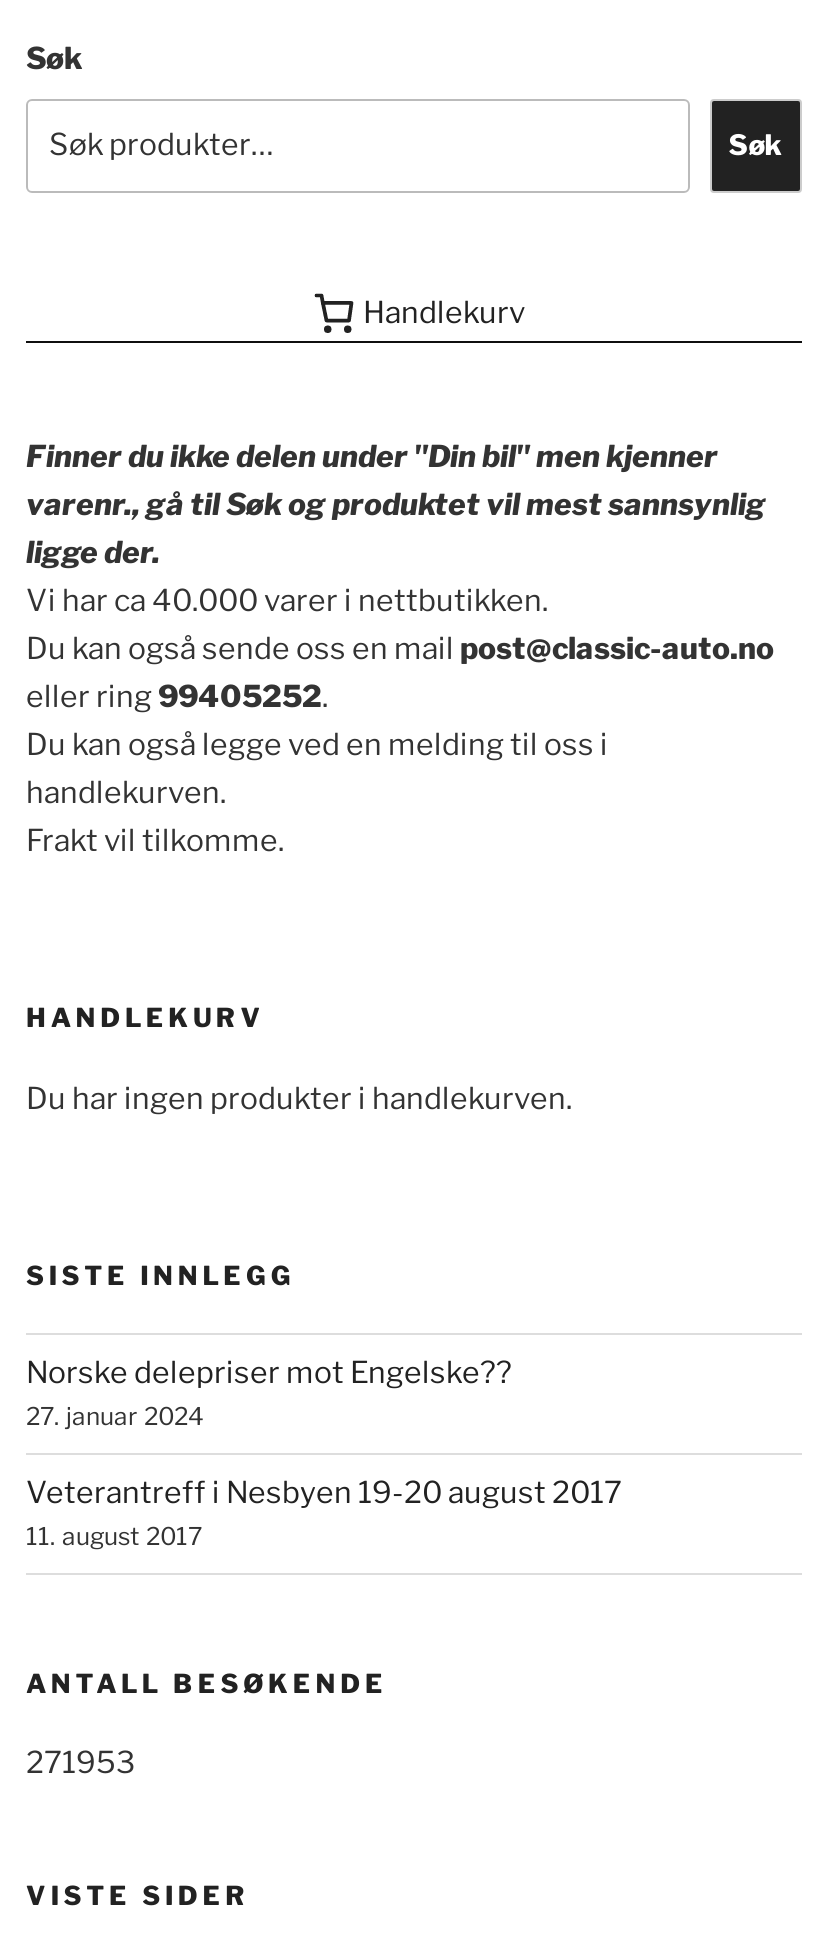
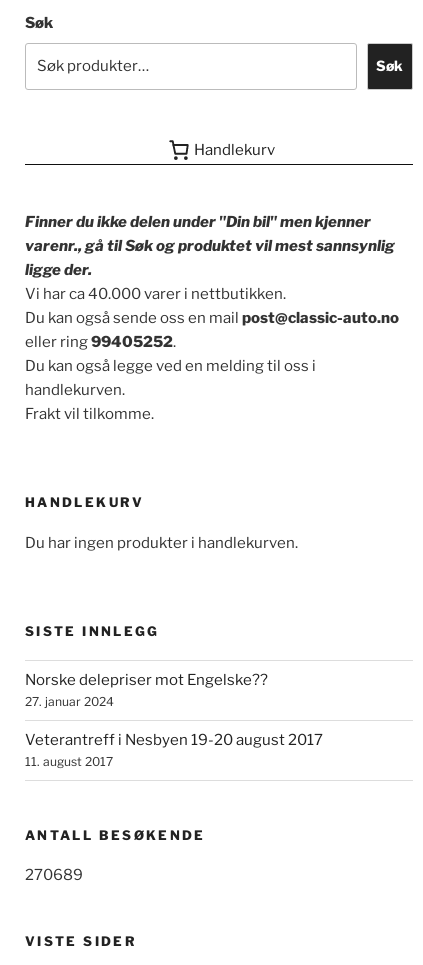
- 271953
+ 270689
